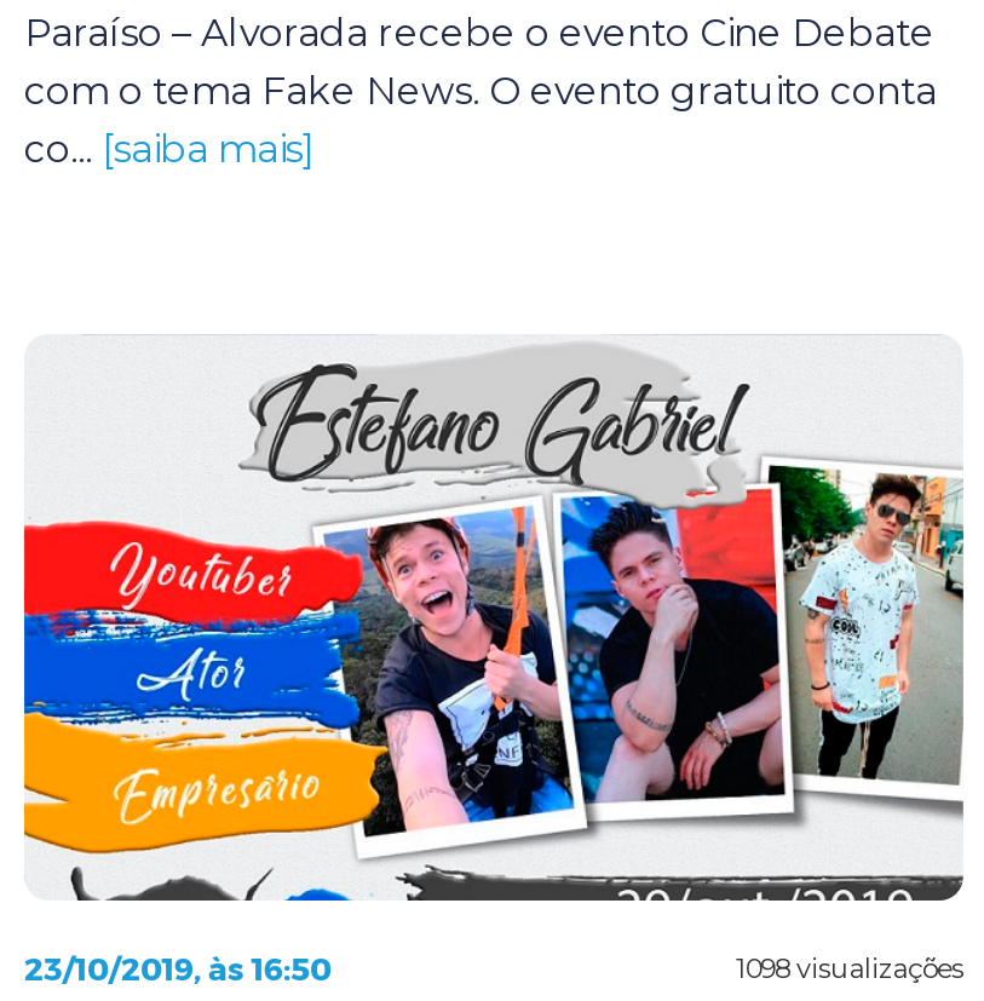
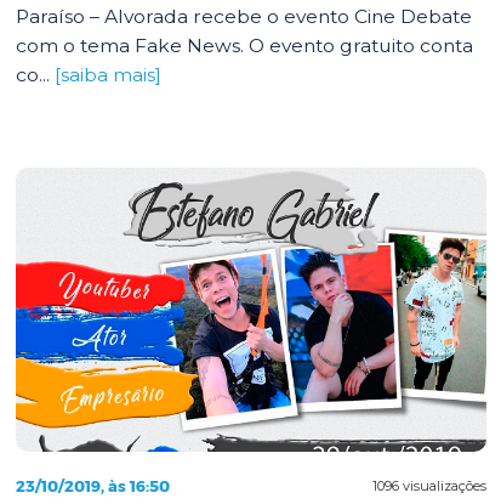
- 1098 visualizações
+ 1096 visualizações
